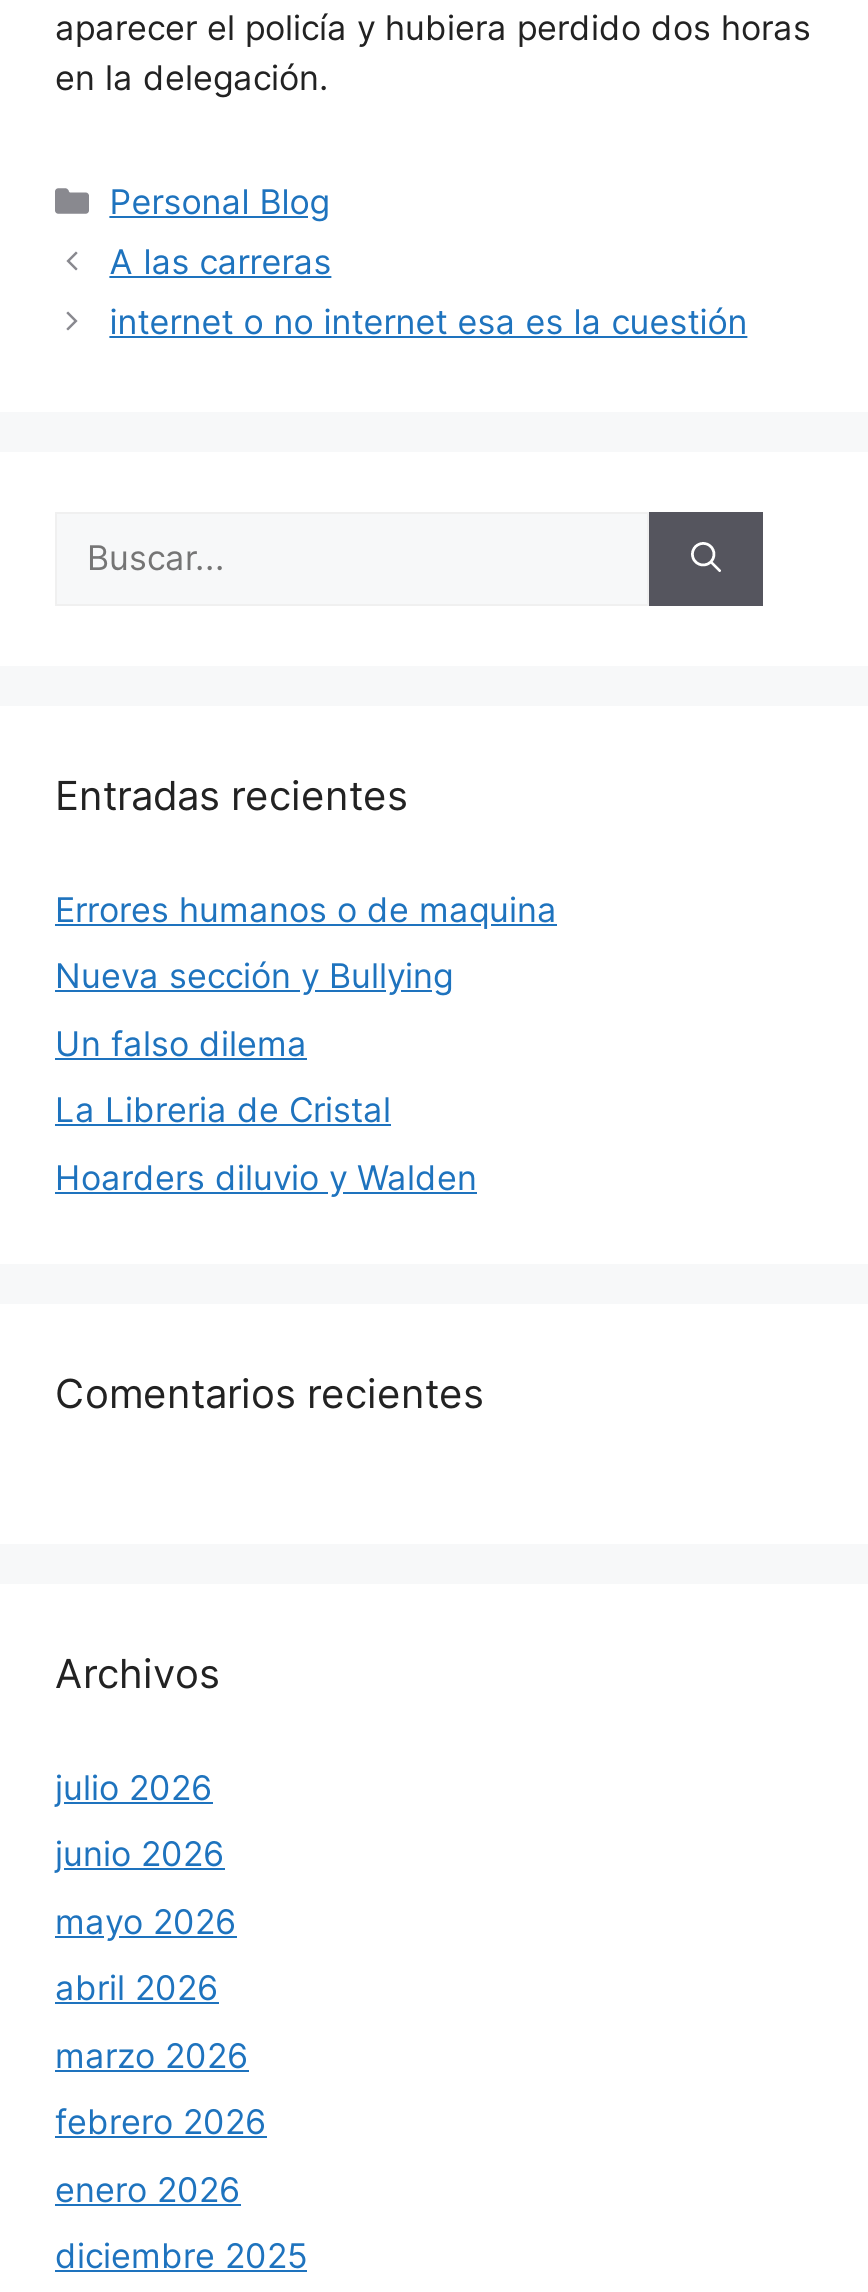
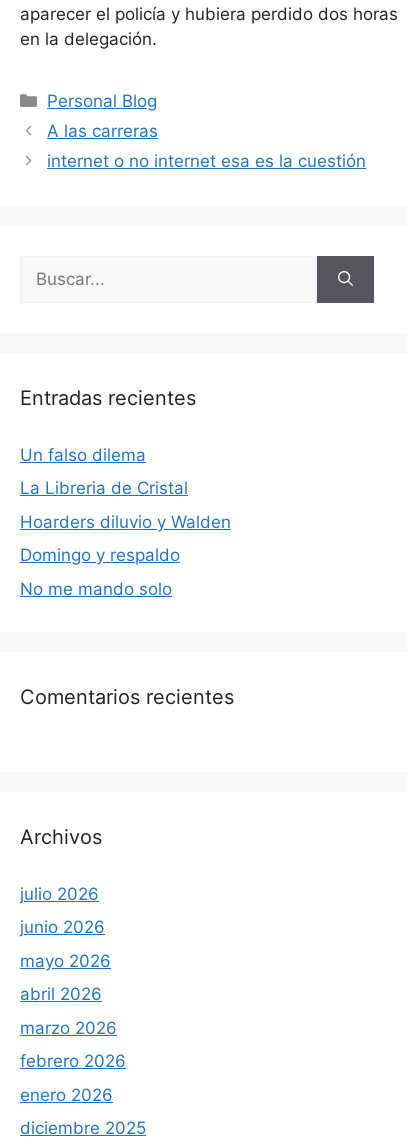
- Errores humanos o de maquina
- Nueva sección y Bullying

moved up: Un falso dilema | La Libreria de Cristal | Hoarders diluvio y Walden

+ Domingo y respaldo
+ No me mando solo
